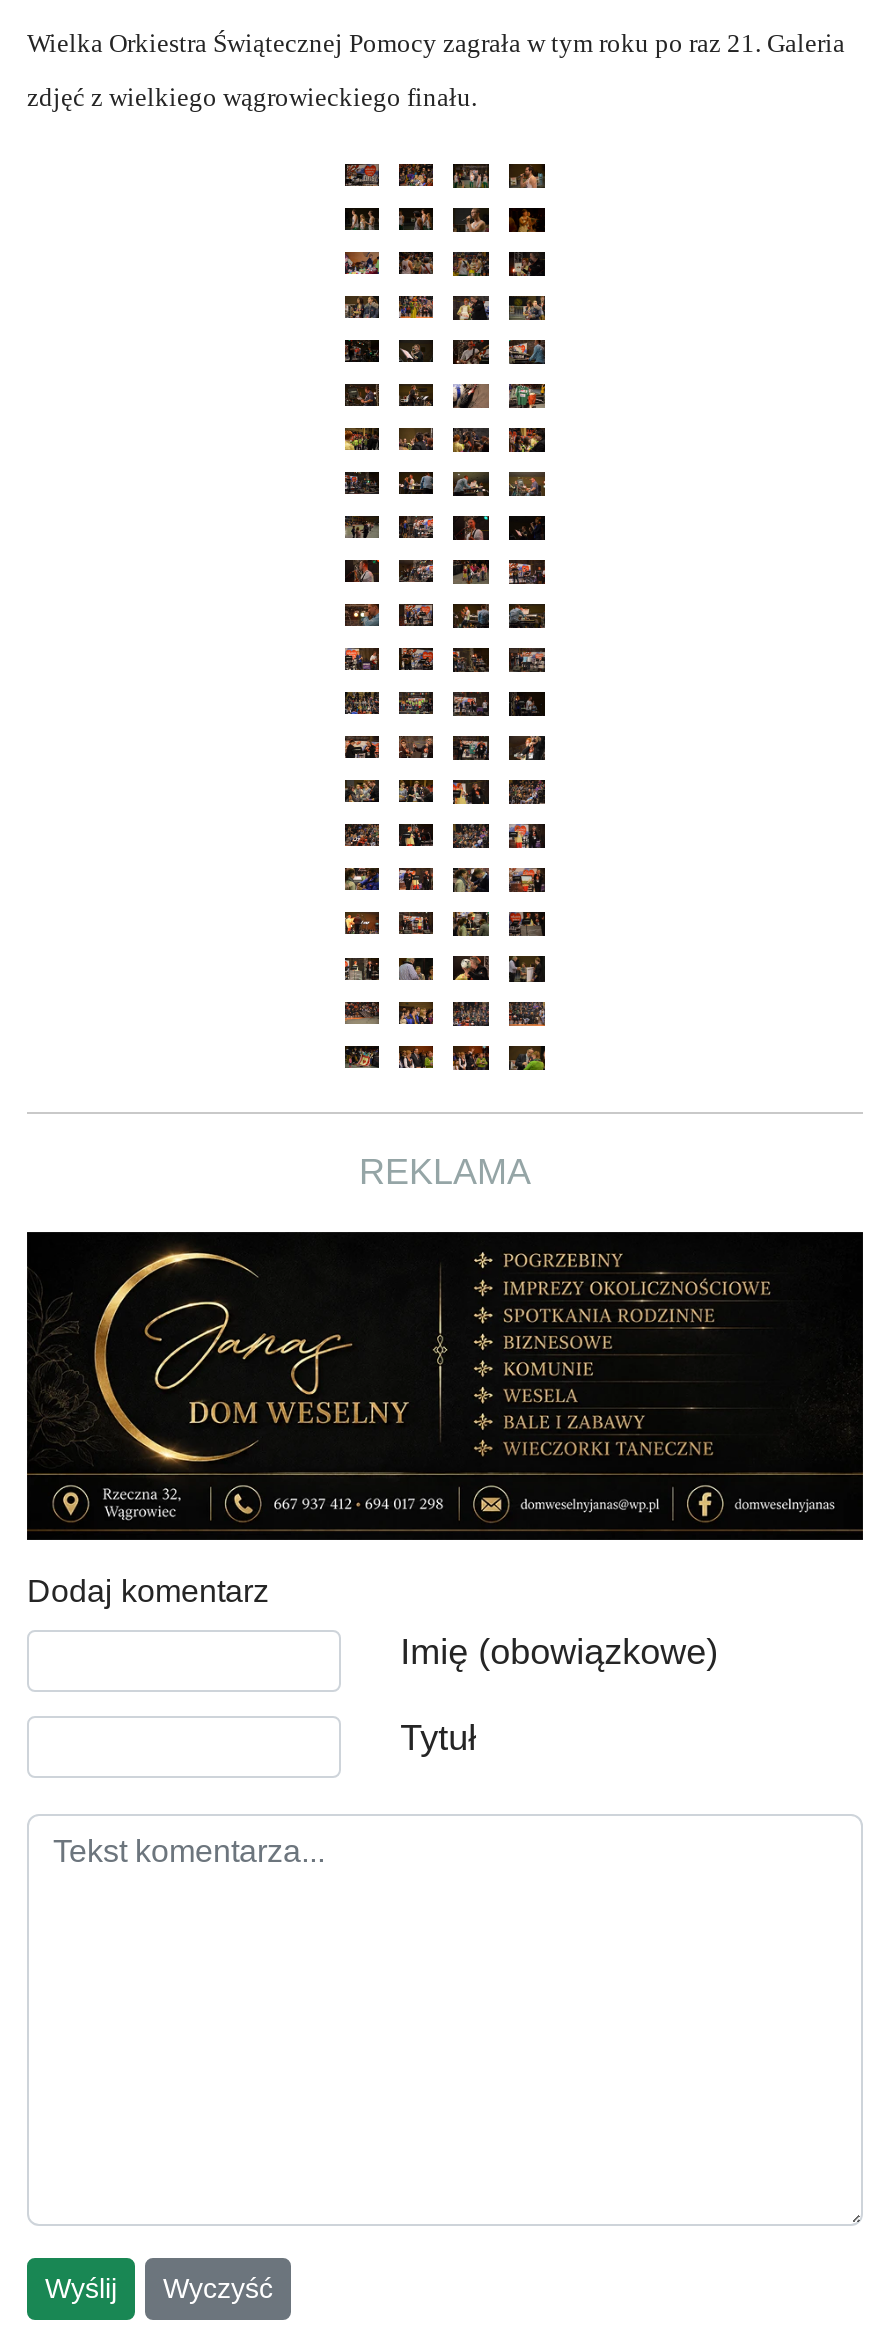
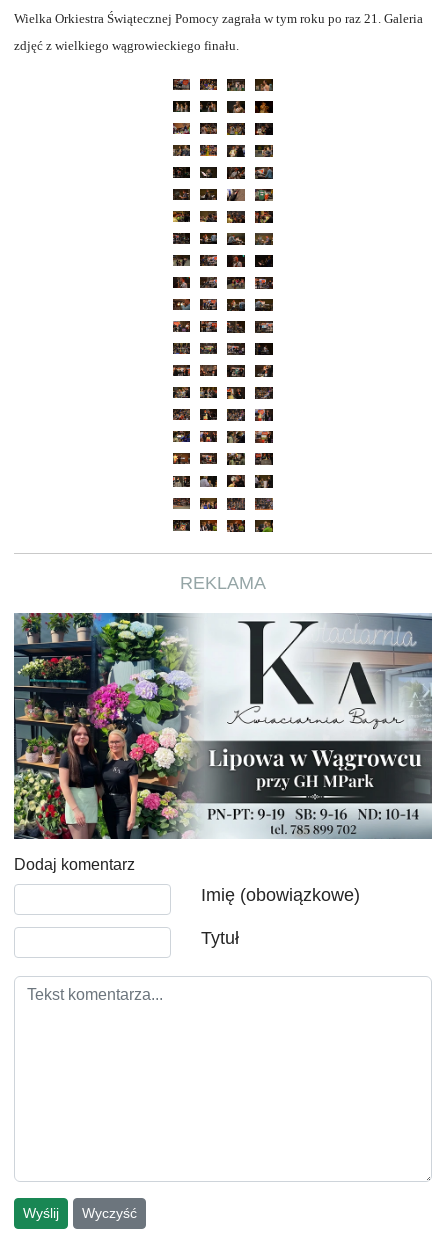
- [image]
+ [image]
